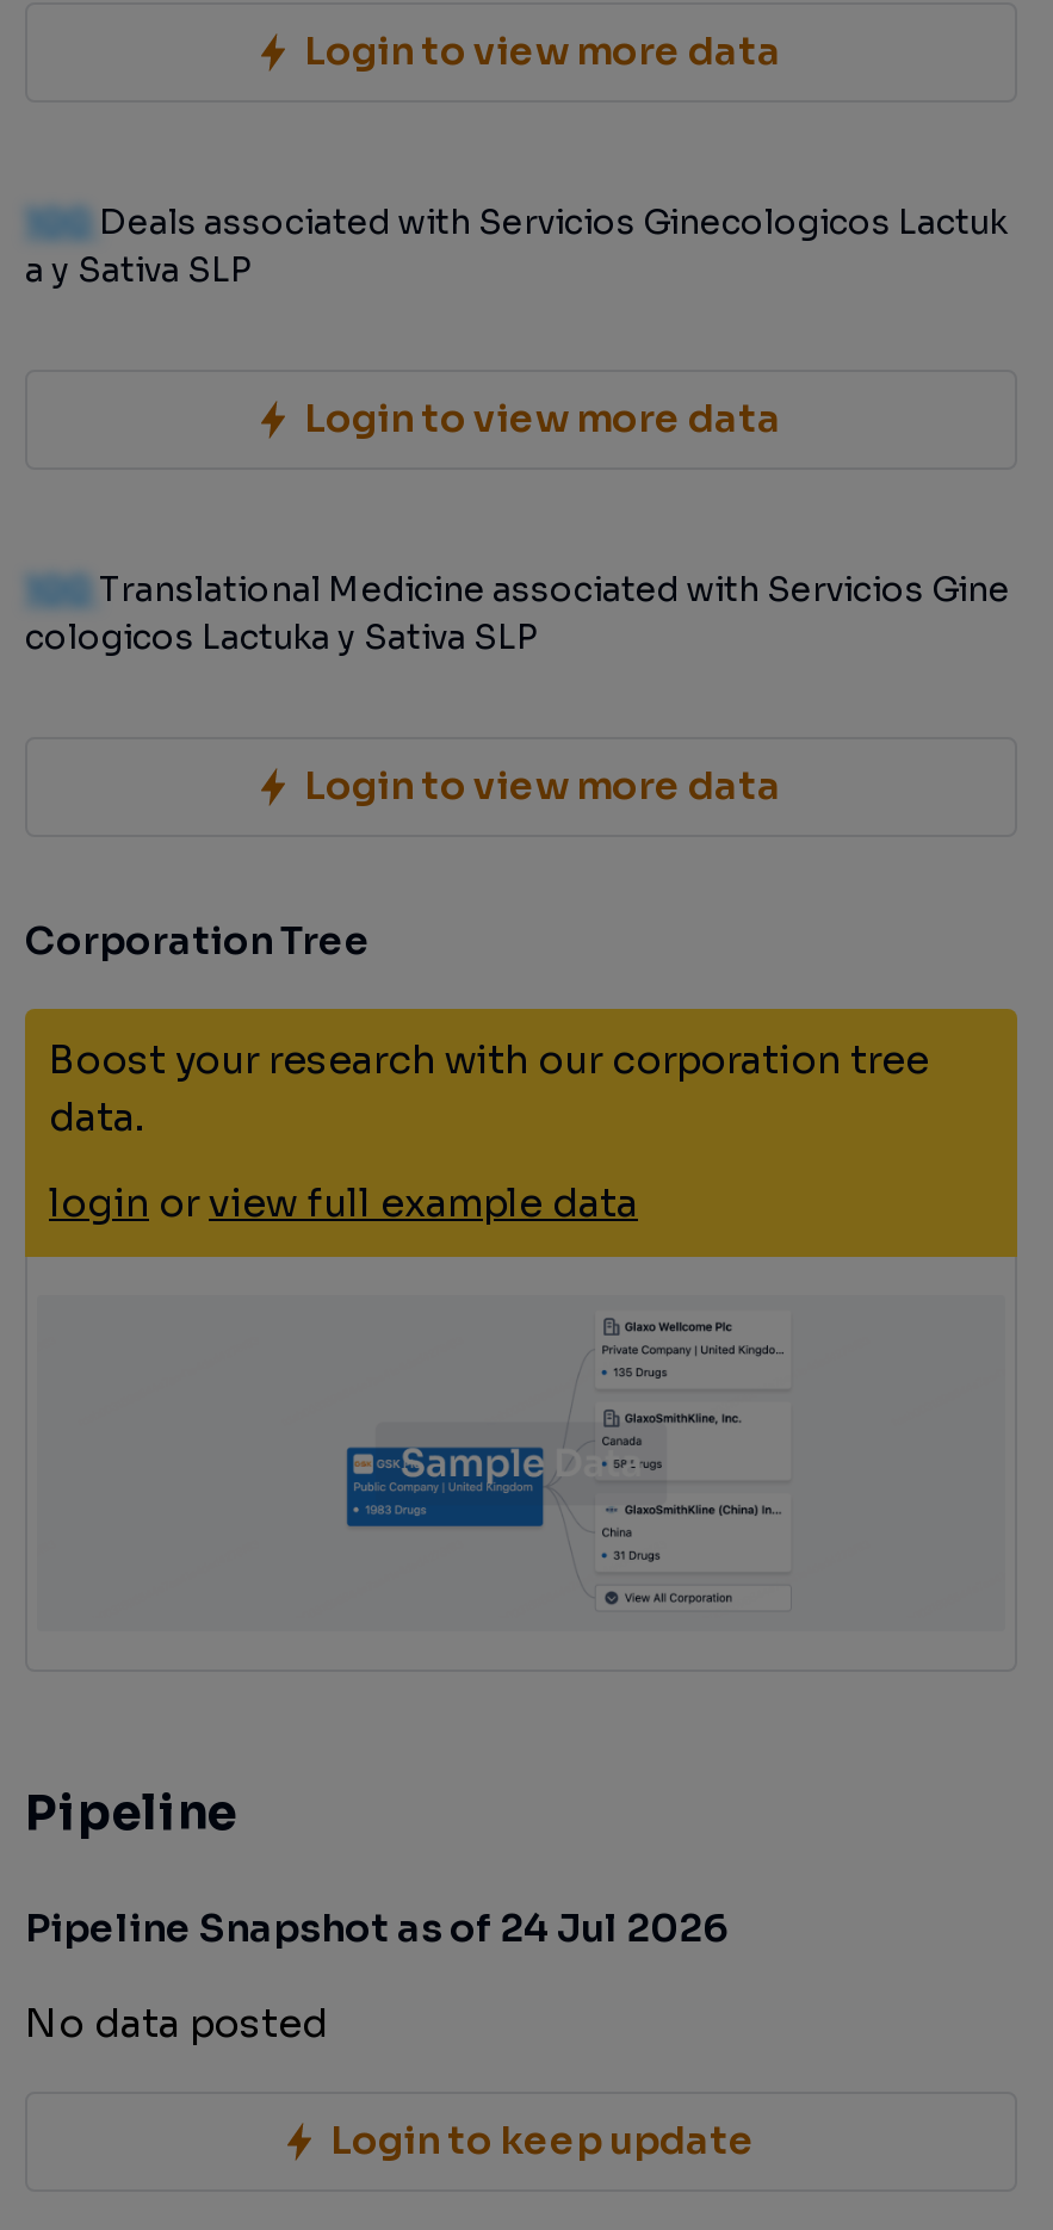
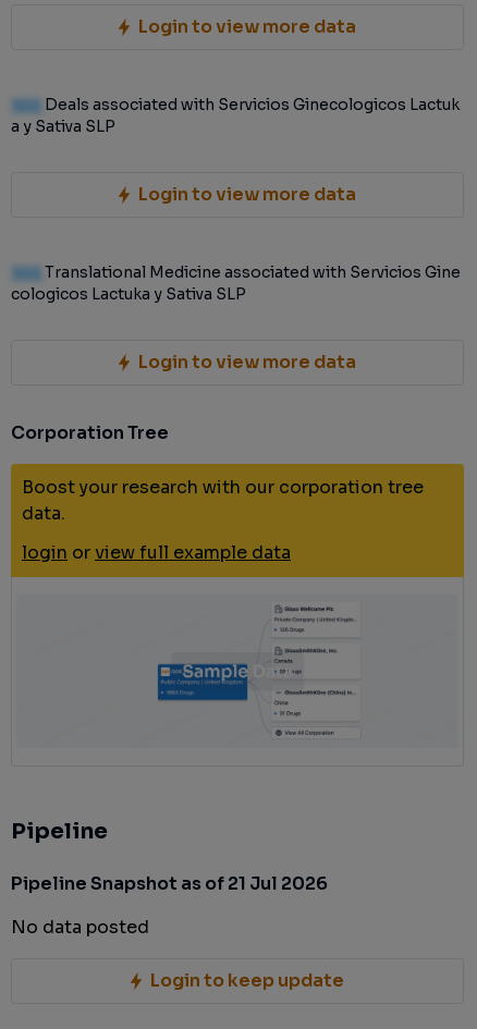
- Pipeline Snapshot as of 24 Jul 2026
+ Pipeline Snapshot as of 21 Jul 2026
